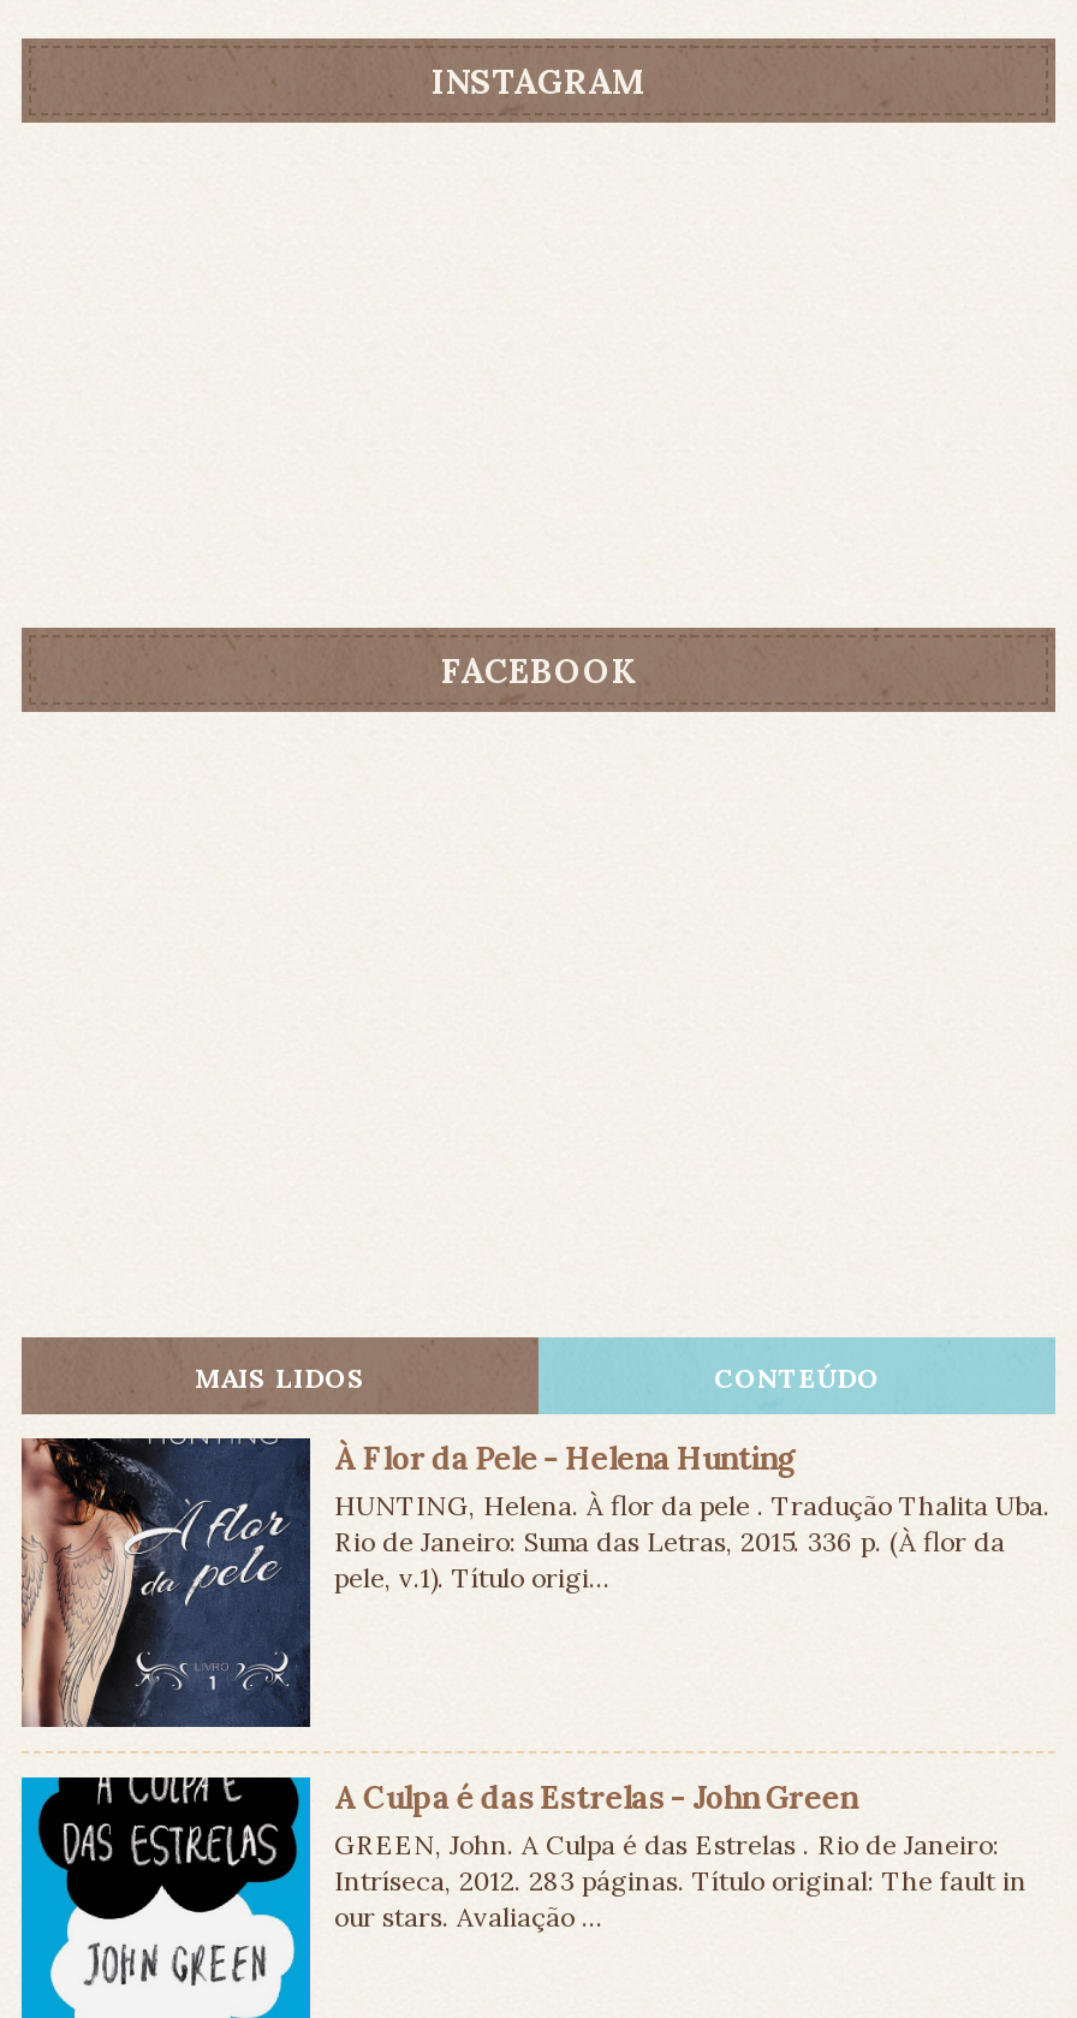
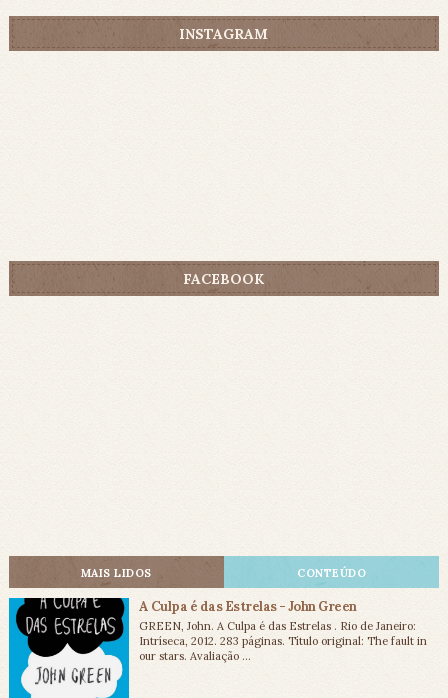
- [image]
- À Flor da Pele - Helena Hunting
- HUNTING, Helena. À flor da pele . Tradução Thalita Uba.
- Rio de Janeiro: Suma das Letras, 2015. 336 p. (À flor da
- pele, v.1). Título origi...
